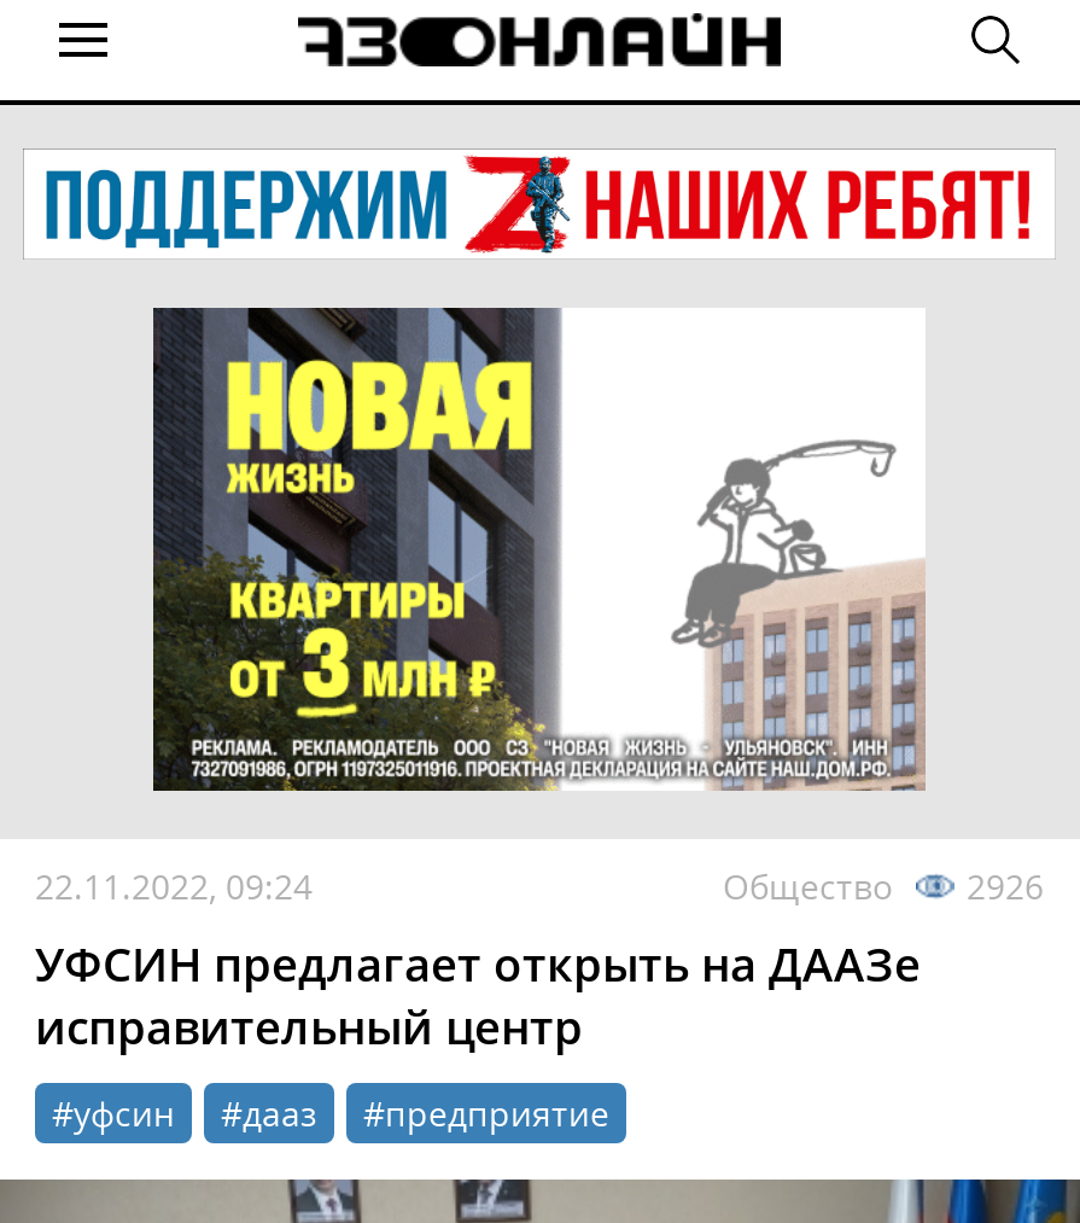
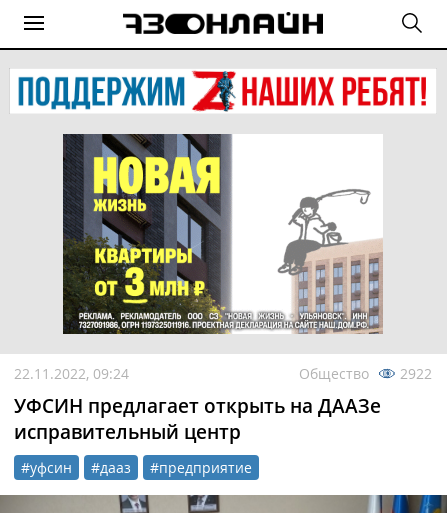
- Общество 2926
+ Общество 2922
